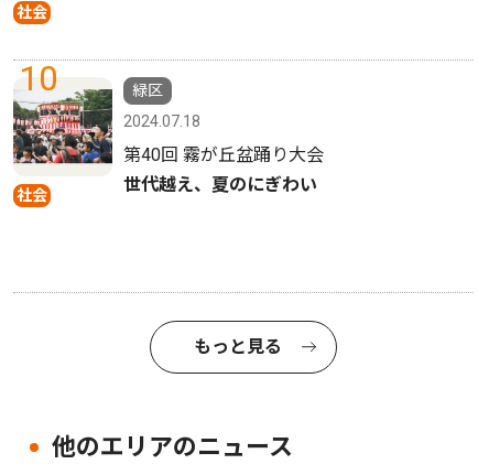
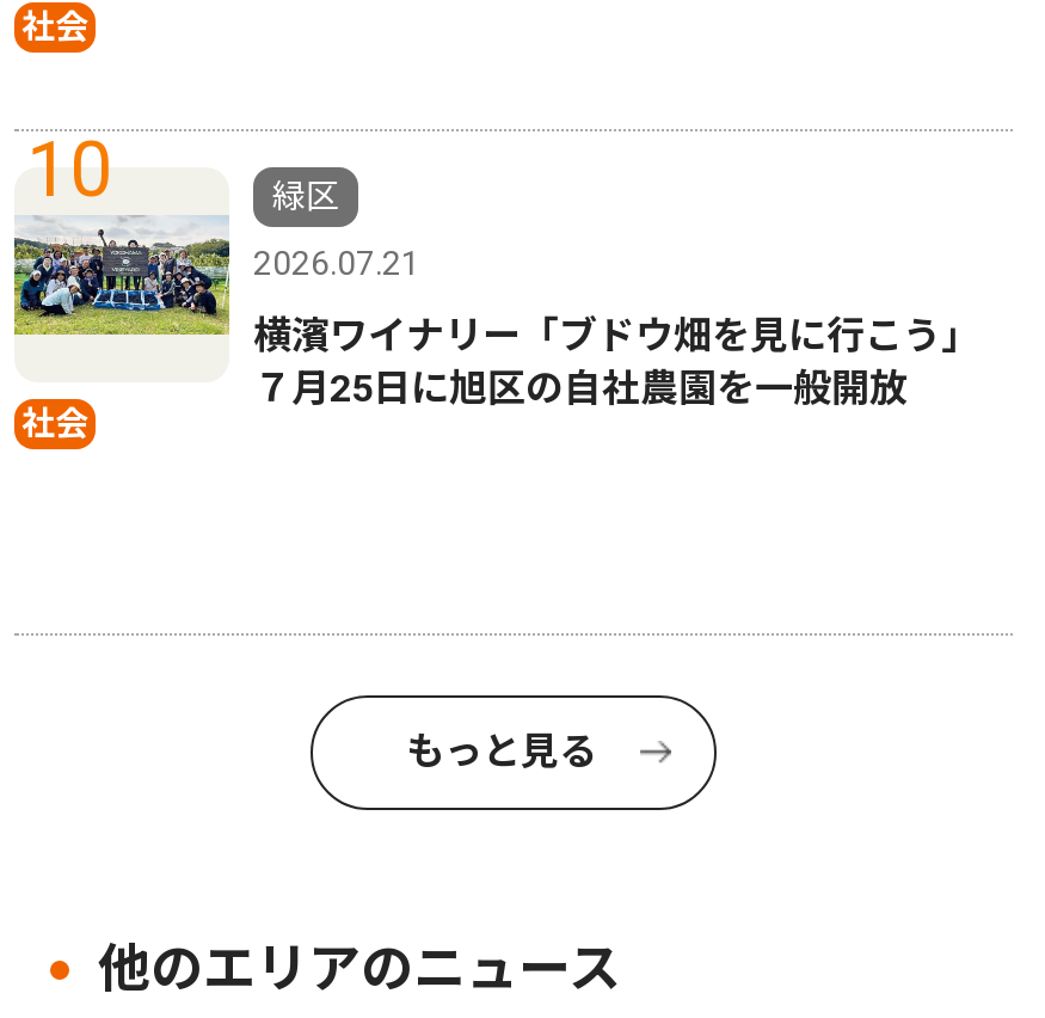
- [image]
- 2024.07.18
+ [image]
+ 2026.07.21

- 第40回 霧が丘盆踊り大会
- 世代越え、夏のにぎわい
+ 横濱ワイナリー「ブドウ畑を見に行こう」
+ ７月25日に旭区の自社農園を一般開放
